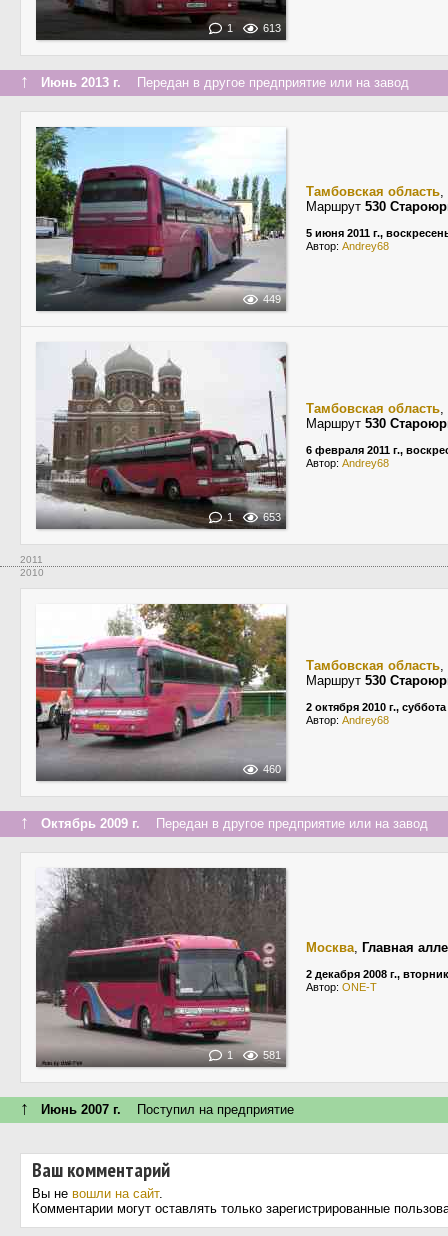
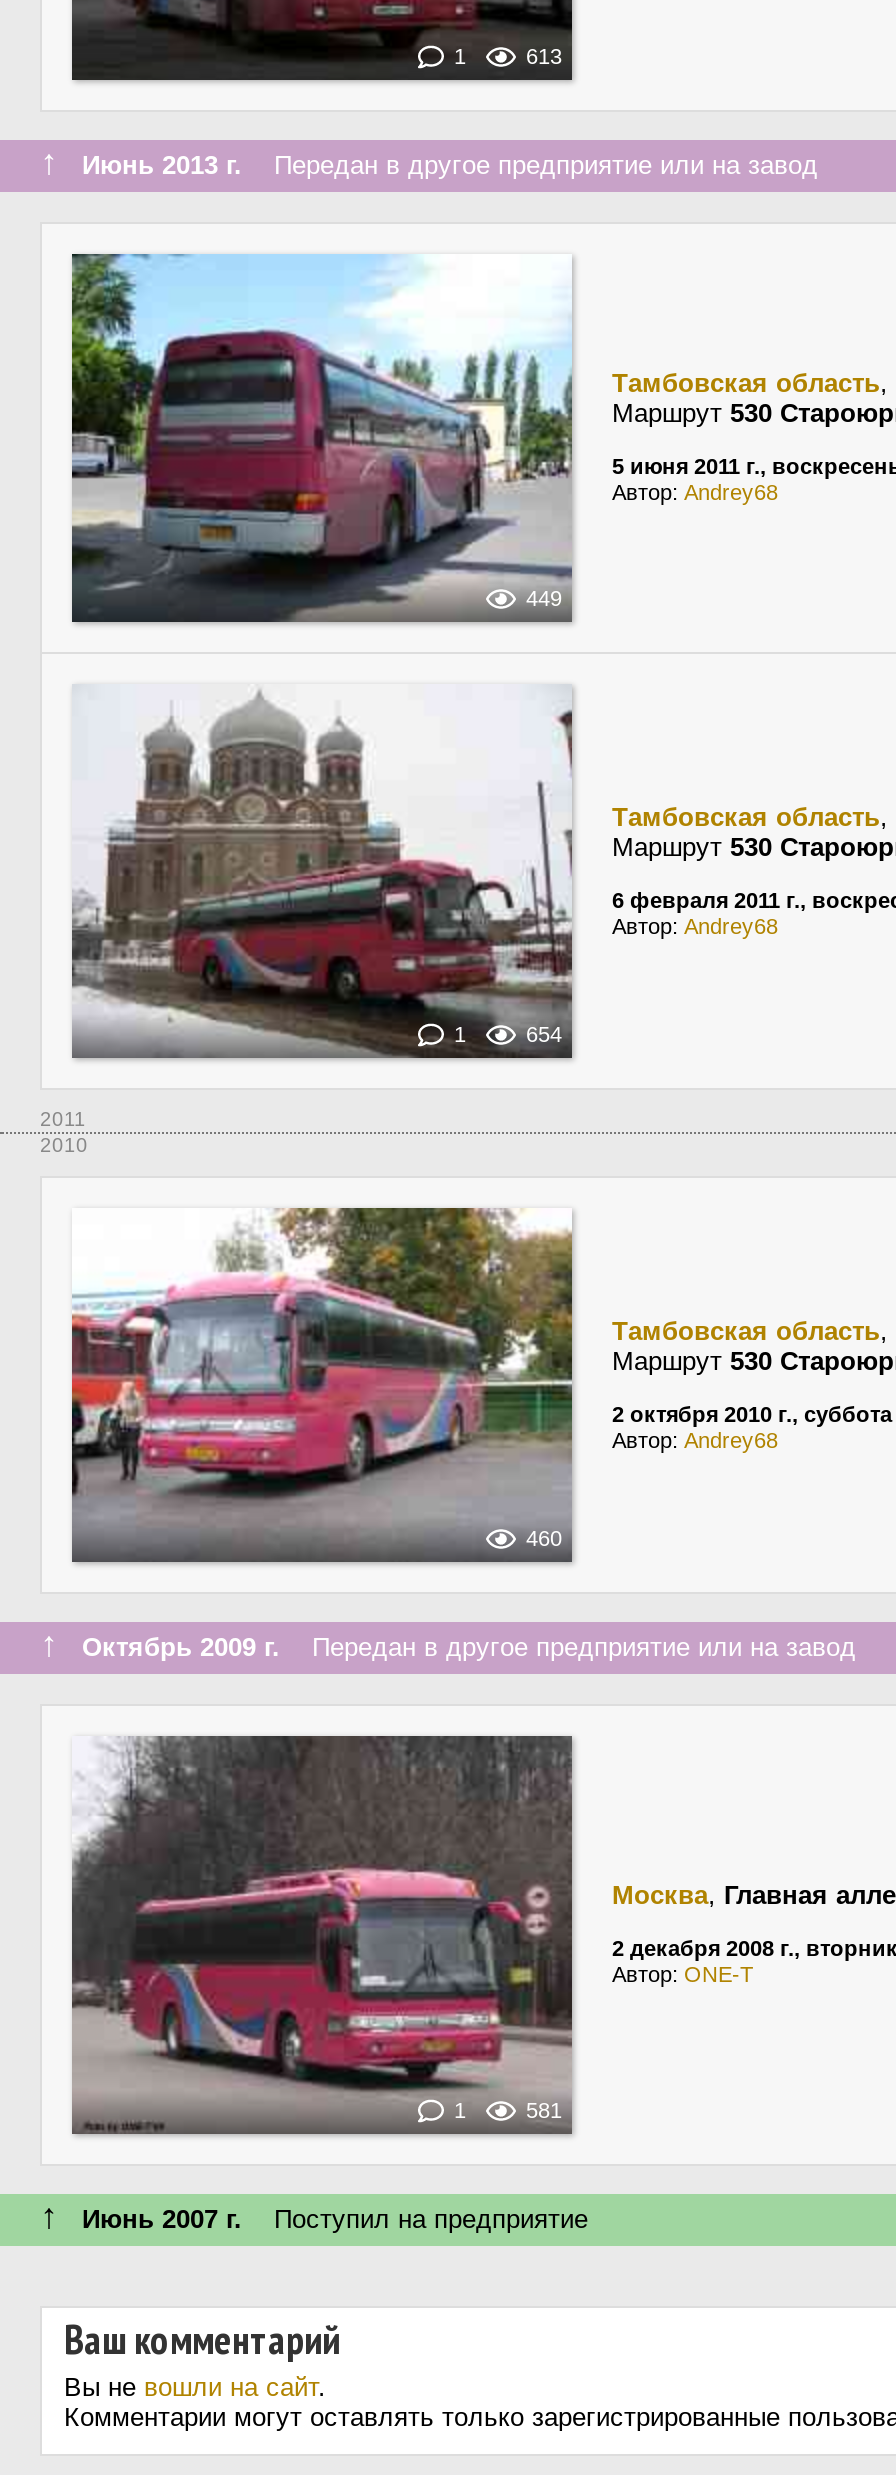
- 653
+ 654
